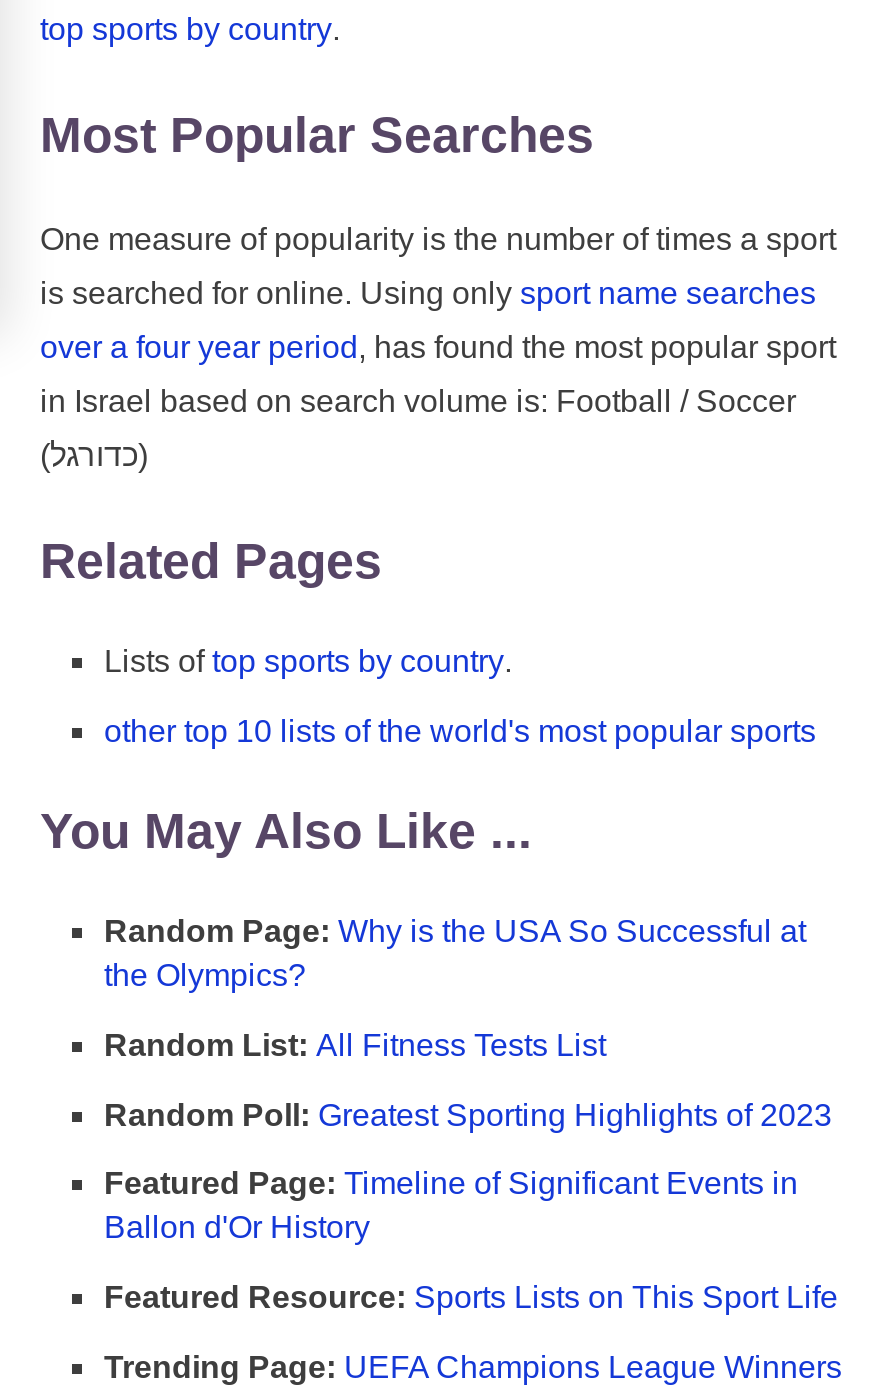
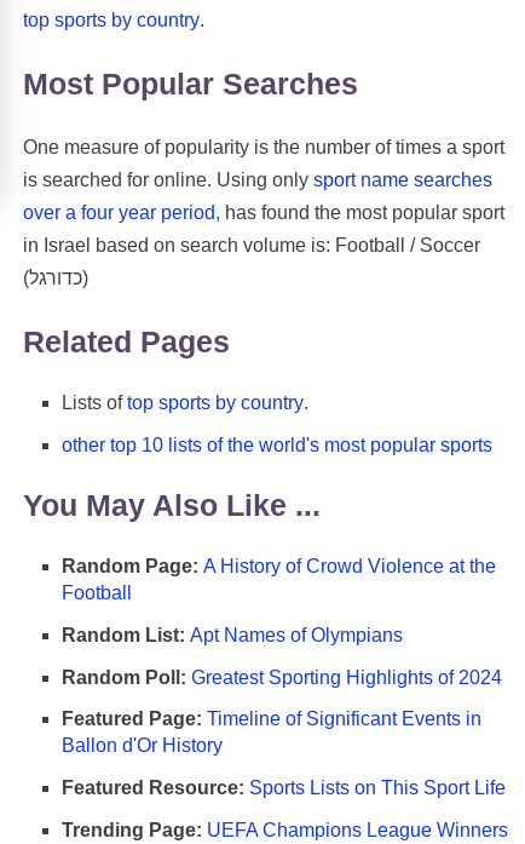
- Random Page: Why is the USA So Successful at
- the Olympics?
+ Random Page: A History of Crowd Violence at the
+ Football

- Random List: All Fitness Tests List
+ Random List: Apt Names of Olympians

- Random Poll: Greatest Sporting Highlights of 2023
+ Random Poll: Greatest Sporting Highlights of 2024
